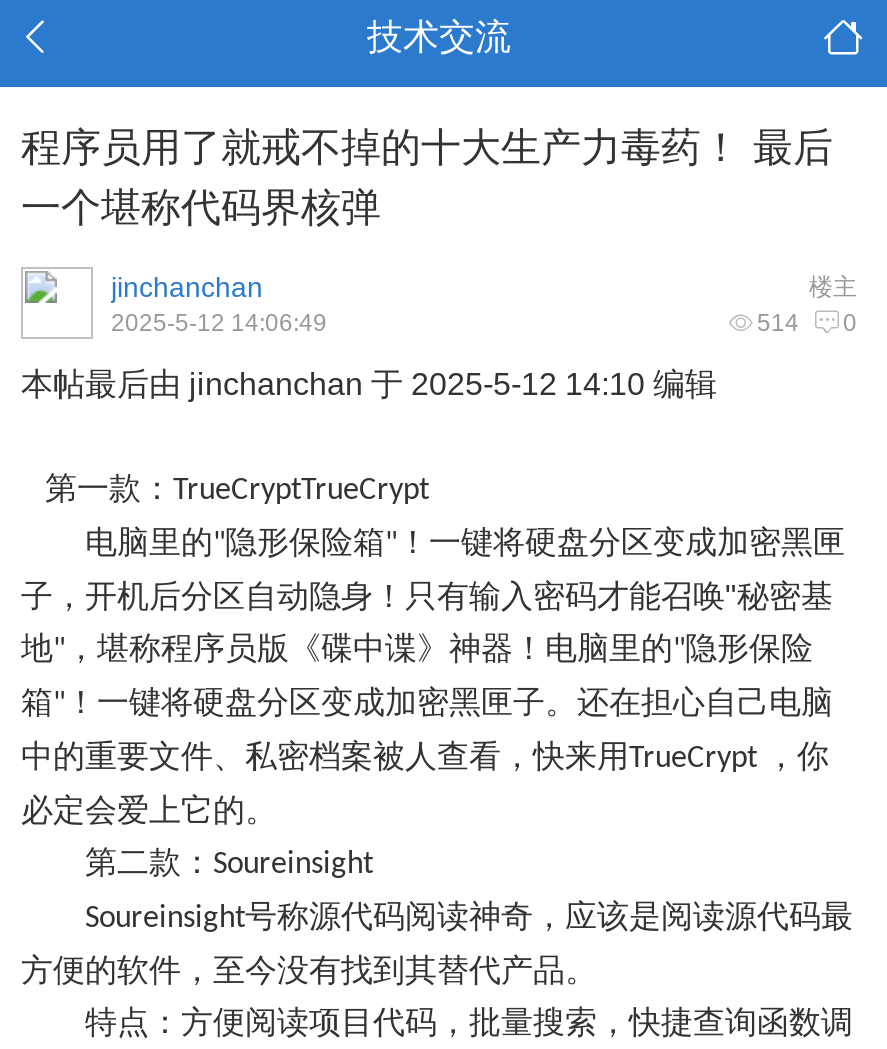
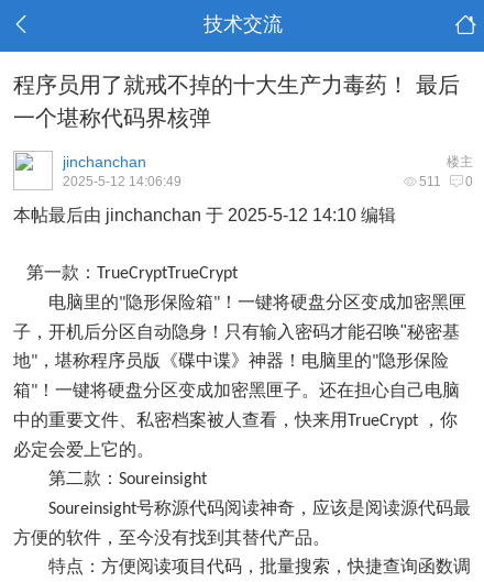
- 514 0
+ 511 0
